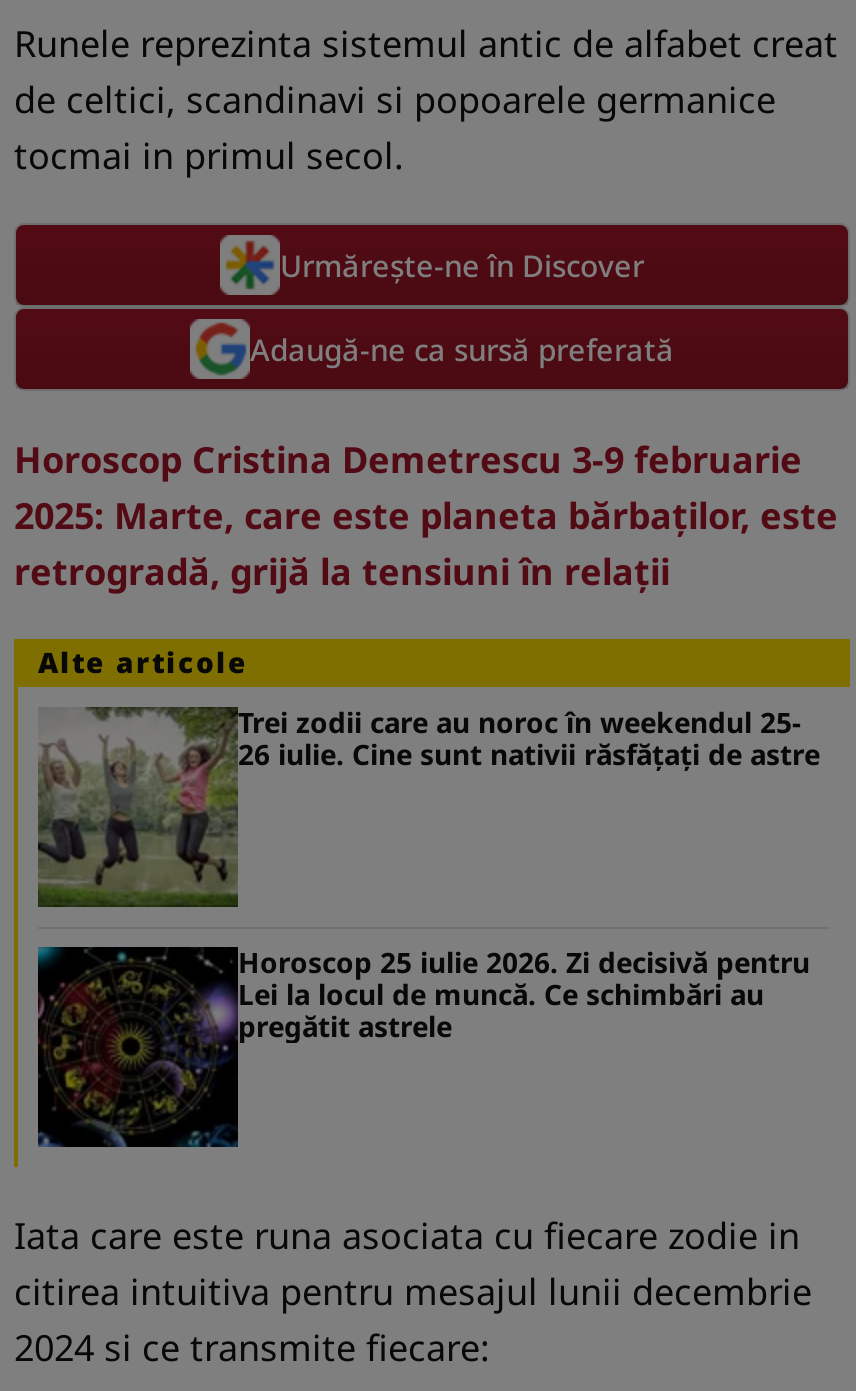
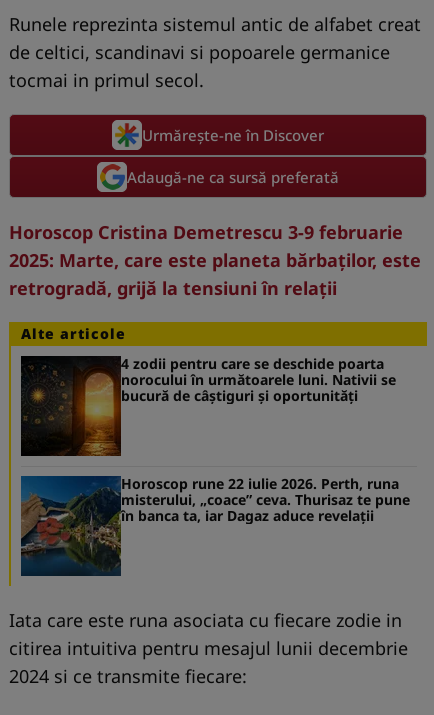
- [image]
- Trei zodii care au noroc în weekendul 25-
- 26 iulie. Cine sunt nativii răsfățați de astre
+ [image]
+ 4 zodii pentru care se deschide poarta
+ norocului în următoarele luni. Nativii se
+ bucură de câștiguri și oportunități

- [image]
- Horoscop 25 iulie 2026. Zi decisivă pentru
- Lei la locul de muncă. Ce schimbări au
- pregătit astrele
+ [image]
+ Horoscop rune 22 iulie 2026. Perth, runa
+ misterului, „coace” ceva. Thurisaz te pune
+ în banca ta, iar Dagaz aduce revelaţii
